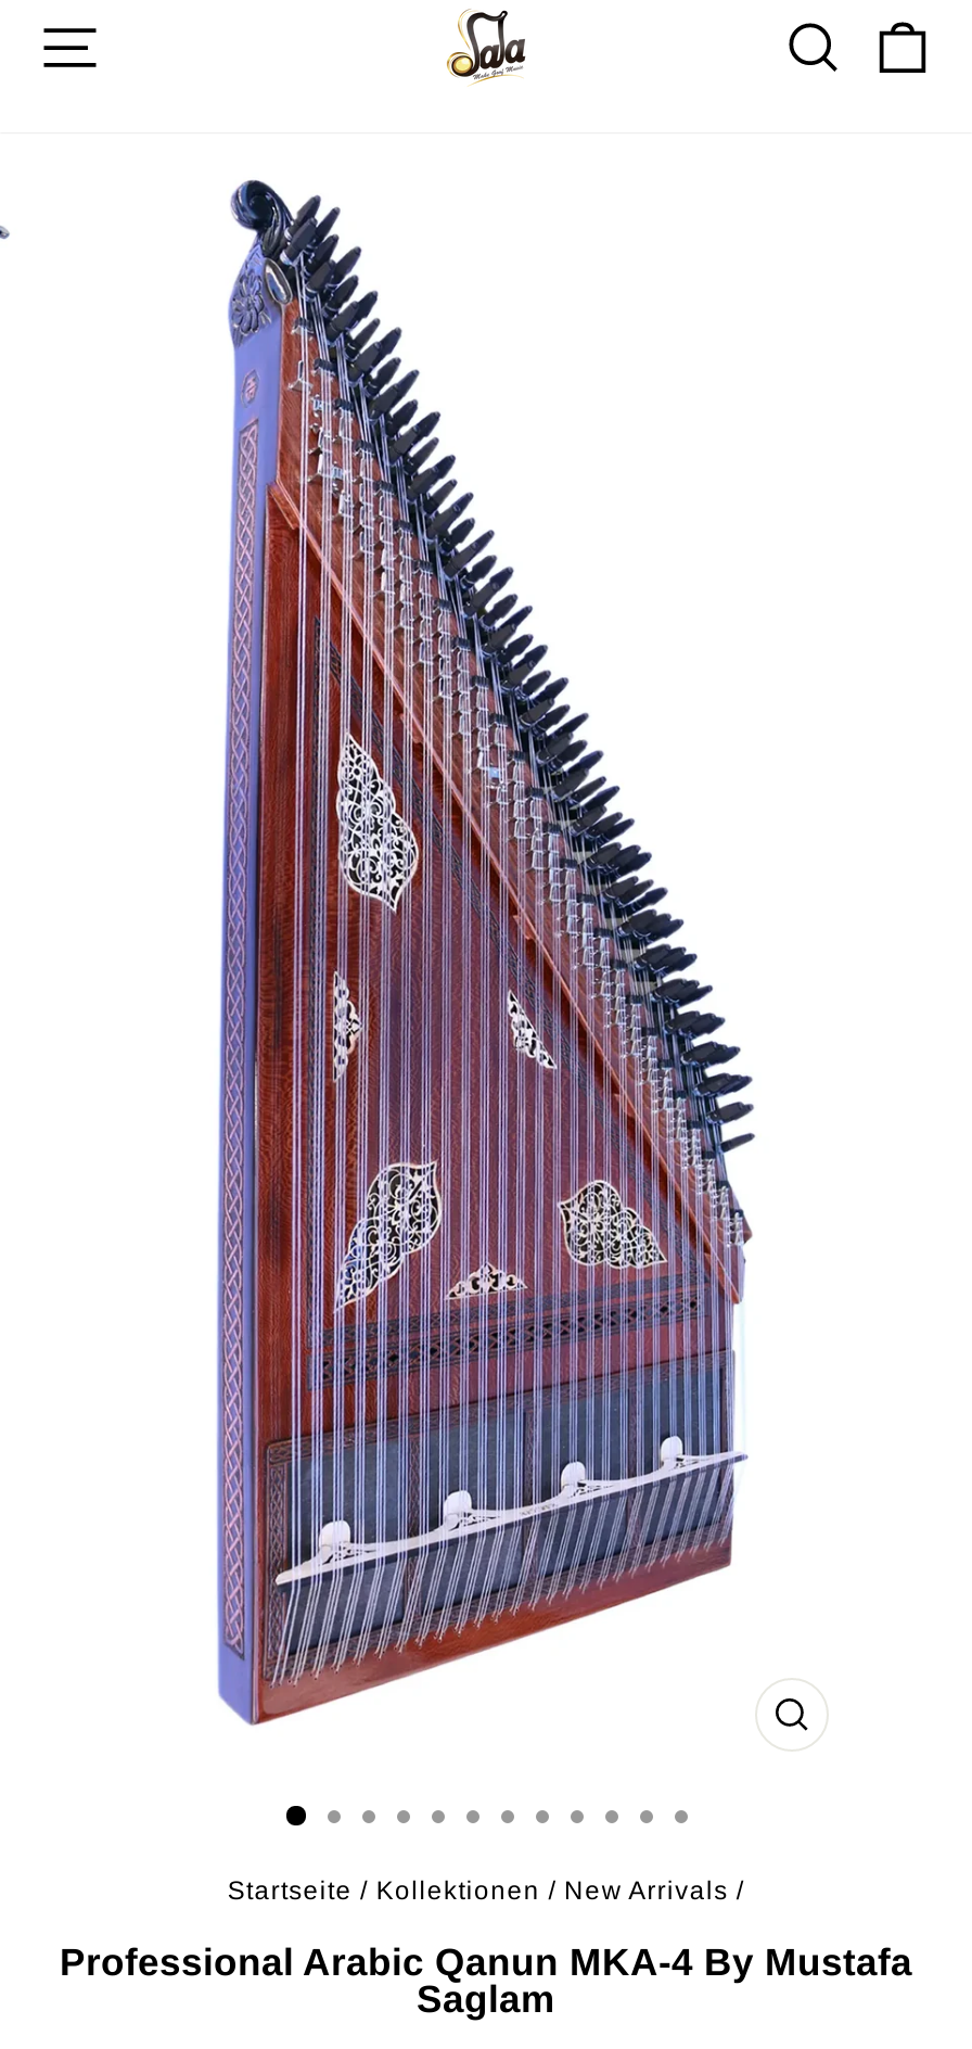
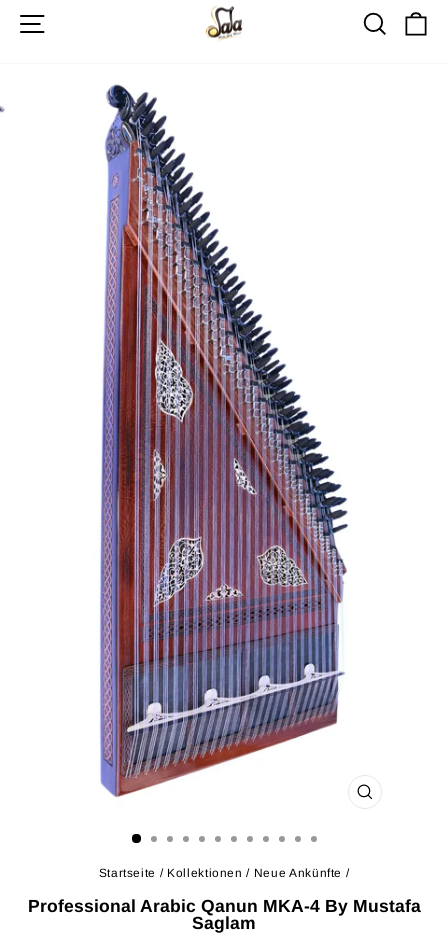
- Startseite / Kollektionen / New Arrivals /
+ Startseite / Kollektionen / Neue Ankünfte /
